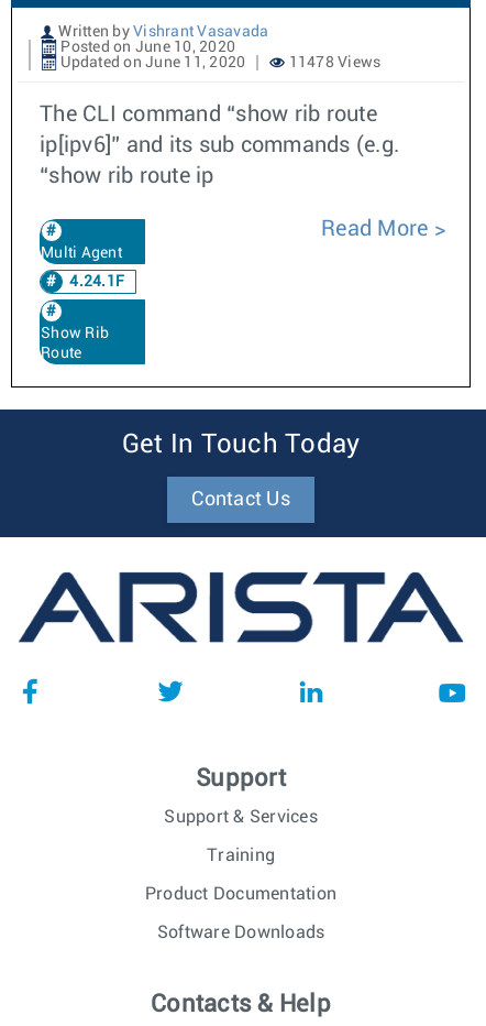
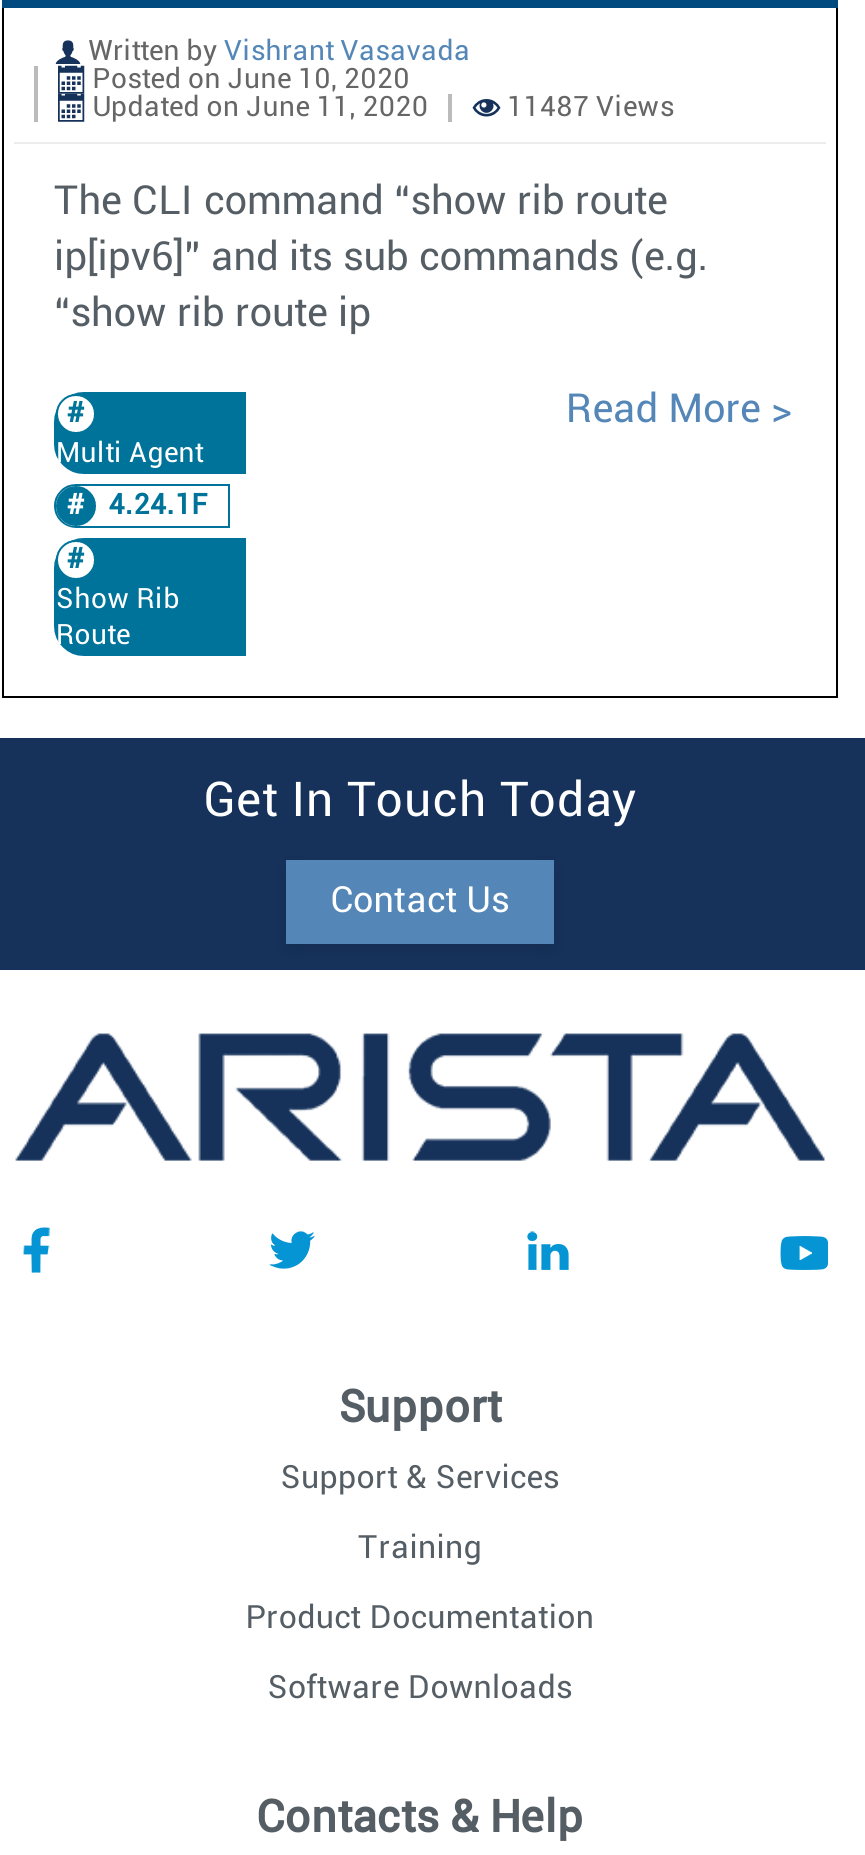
- 11478 Views
+ 11487 Views
